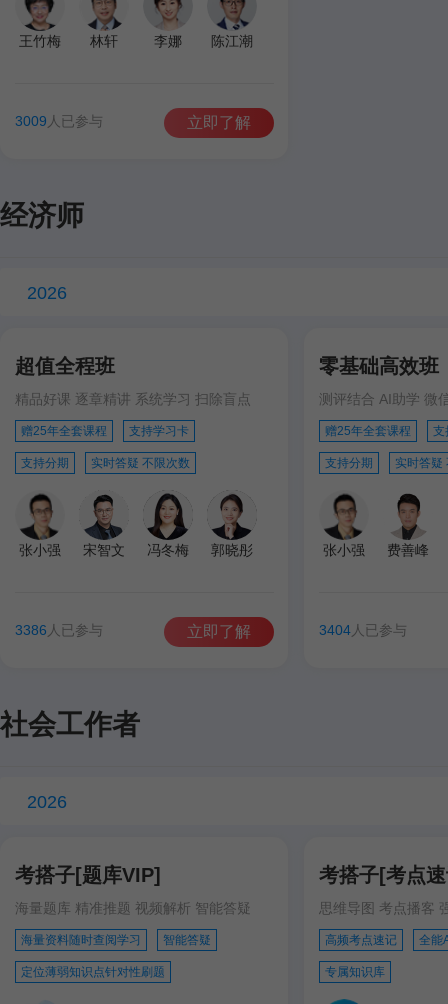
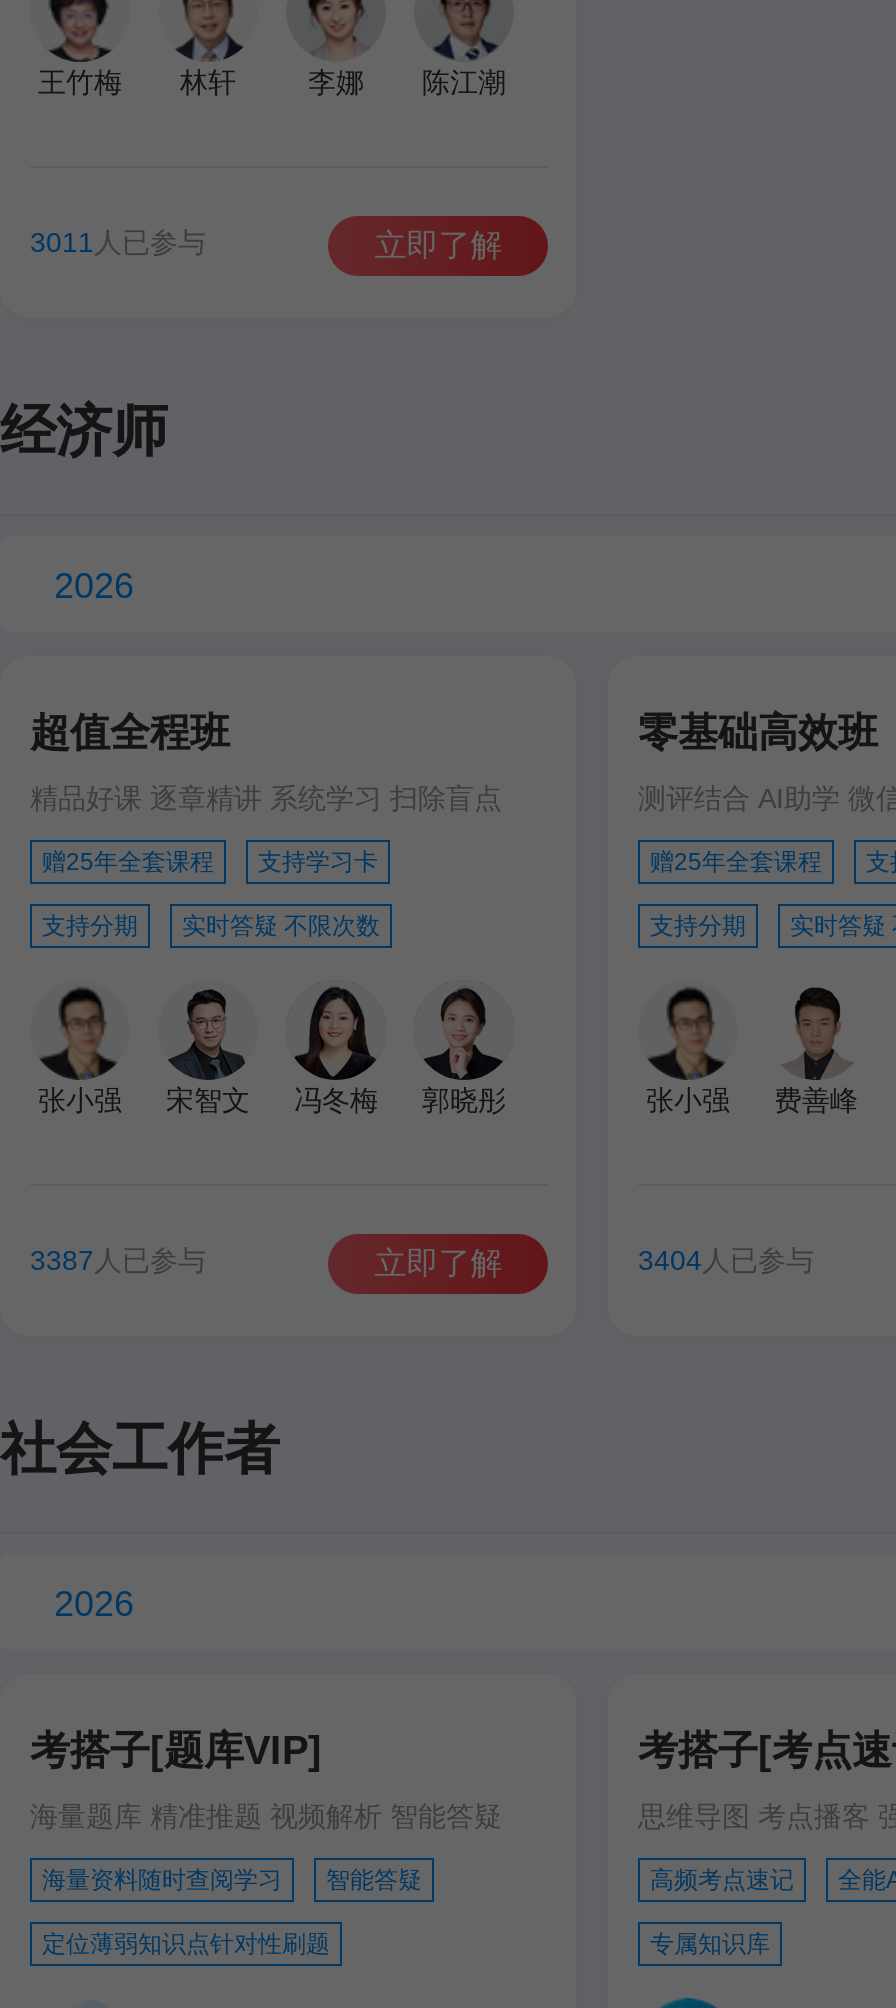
- 3009人已参与
+ 3011人已参与

- 3386人已参与
+ 3387人已参与
